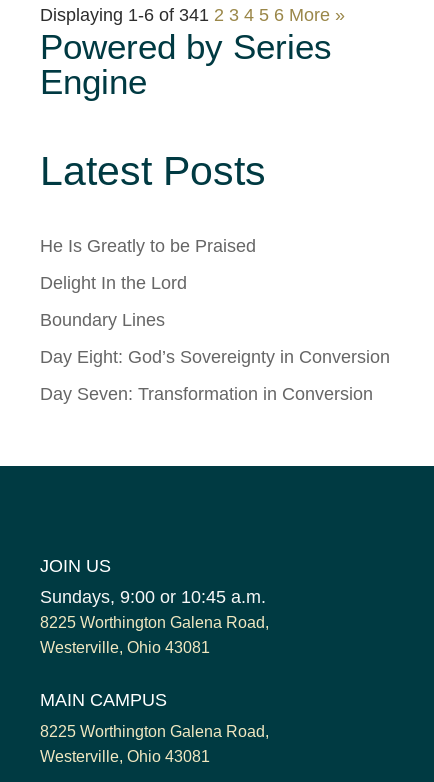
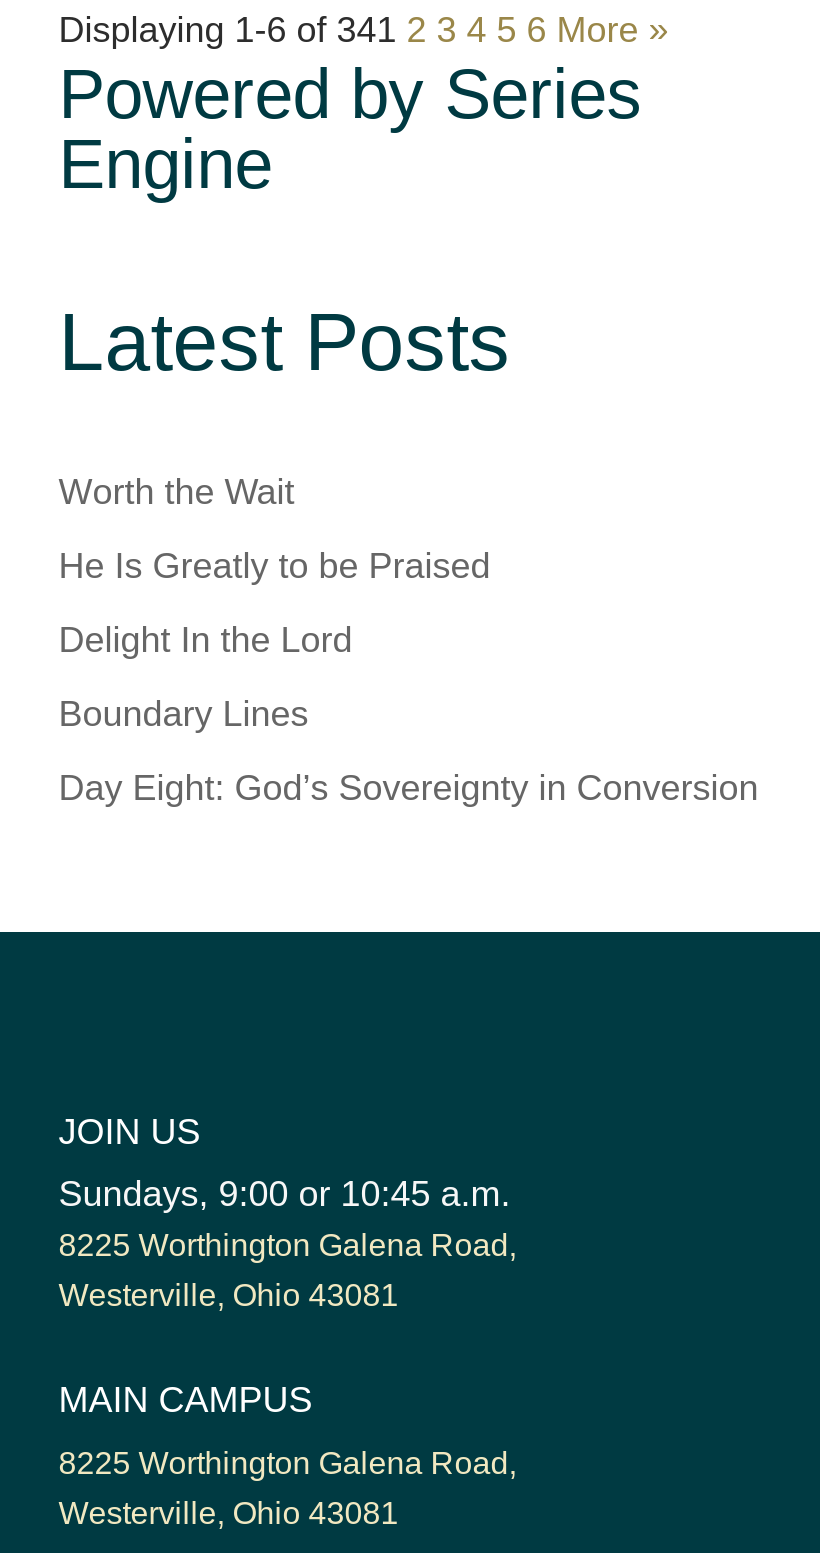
+ Worth the Wait

moved down: He Is Greatly to be Praised | Delight In the Lord | Boundary Lines | Day Eight: God’s Sovereignty in Conversion

- Day Seven: Transformation in Conversion
